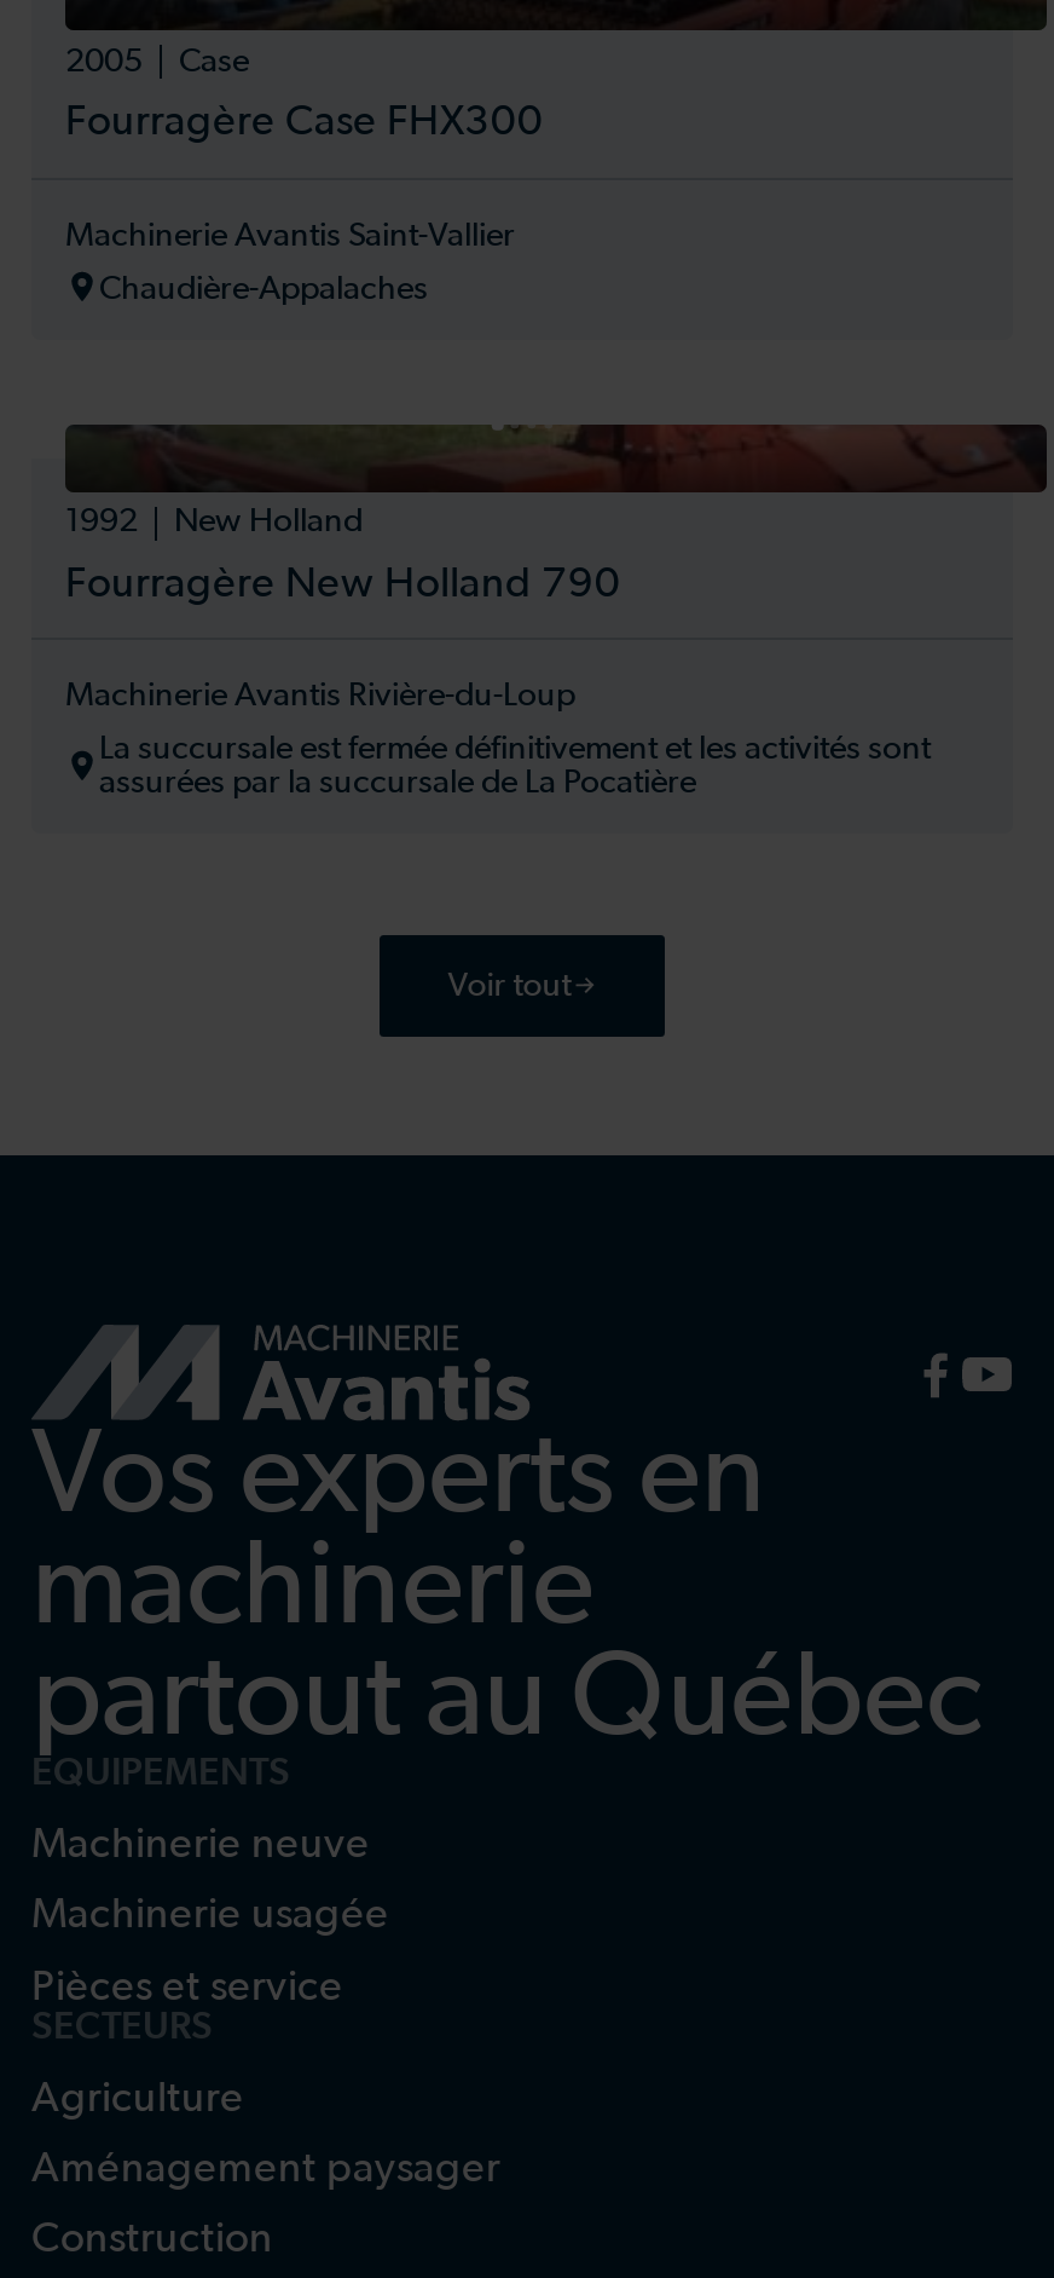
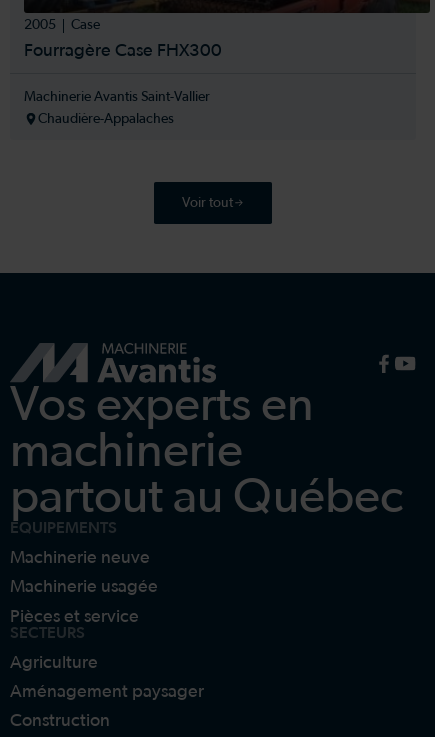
- 1992
- New Holland
- Fourragère New Holland 790
- Machinerie Avantis Rivière-du-Loup
- La succursale est fermée définitivement et les activités sont
- assurées par la succursale de La Pocatière
